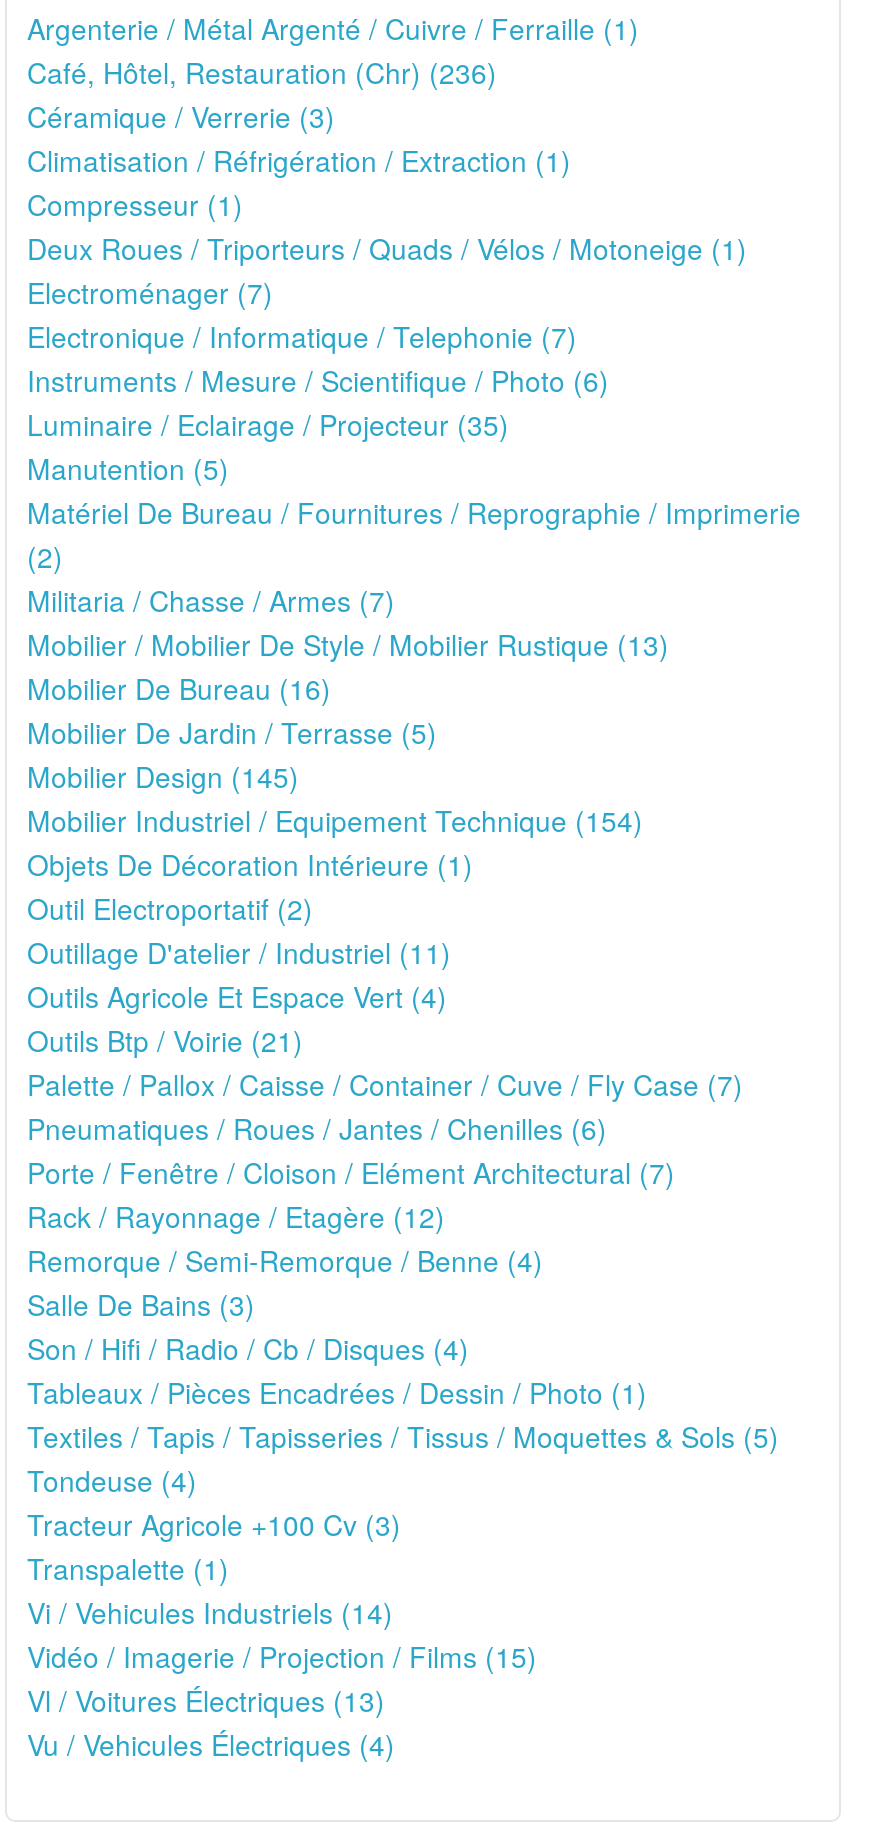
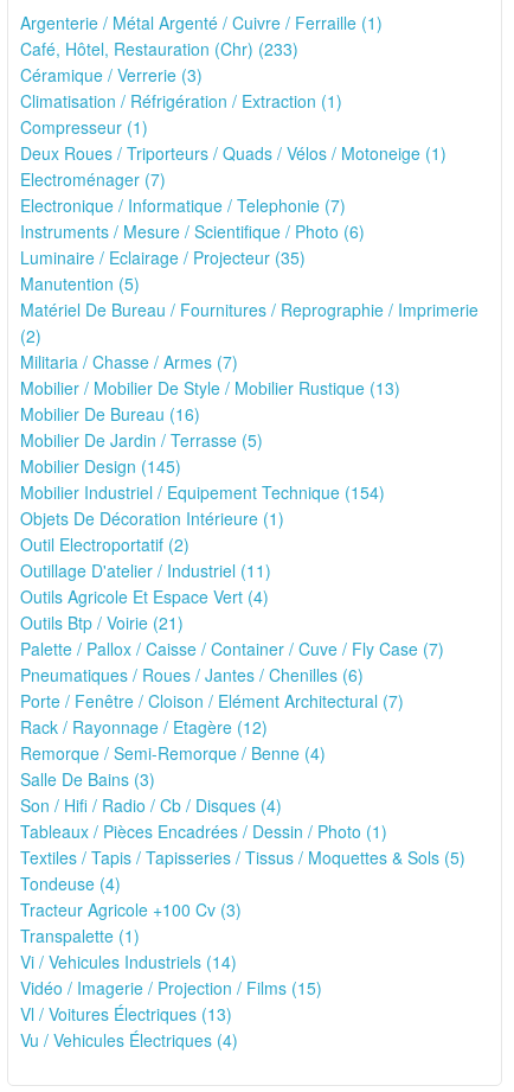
- Café, Hôtel, Restauration (Chr) (236)
+ Café, Hôtel, Restauration (Chr) (233)
